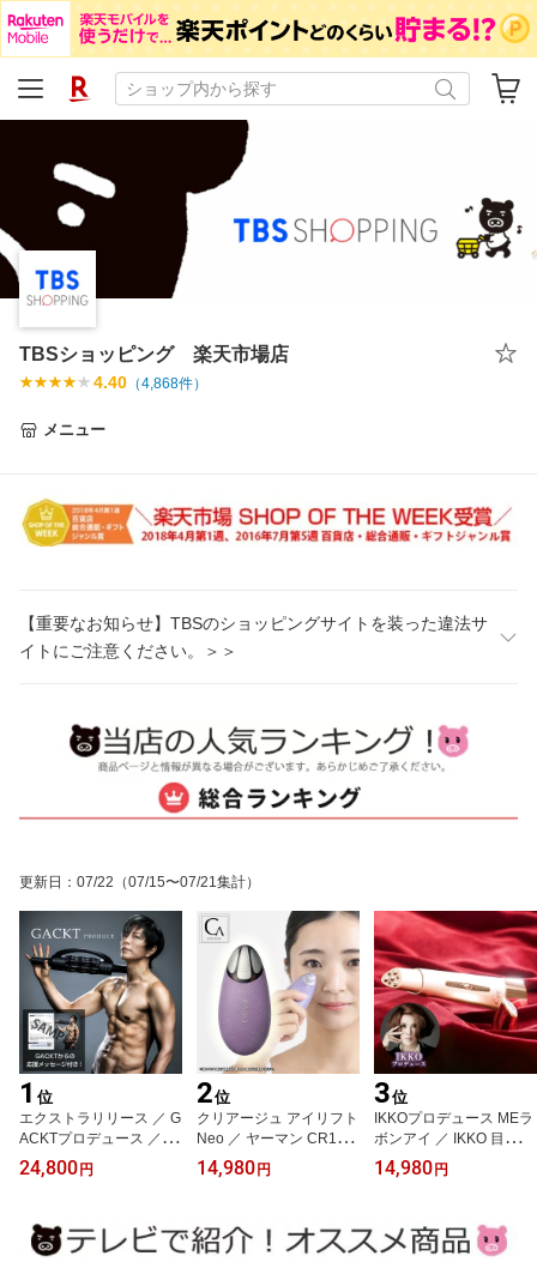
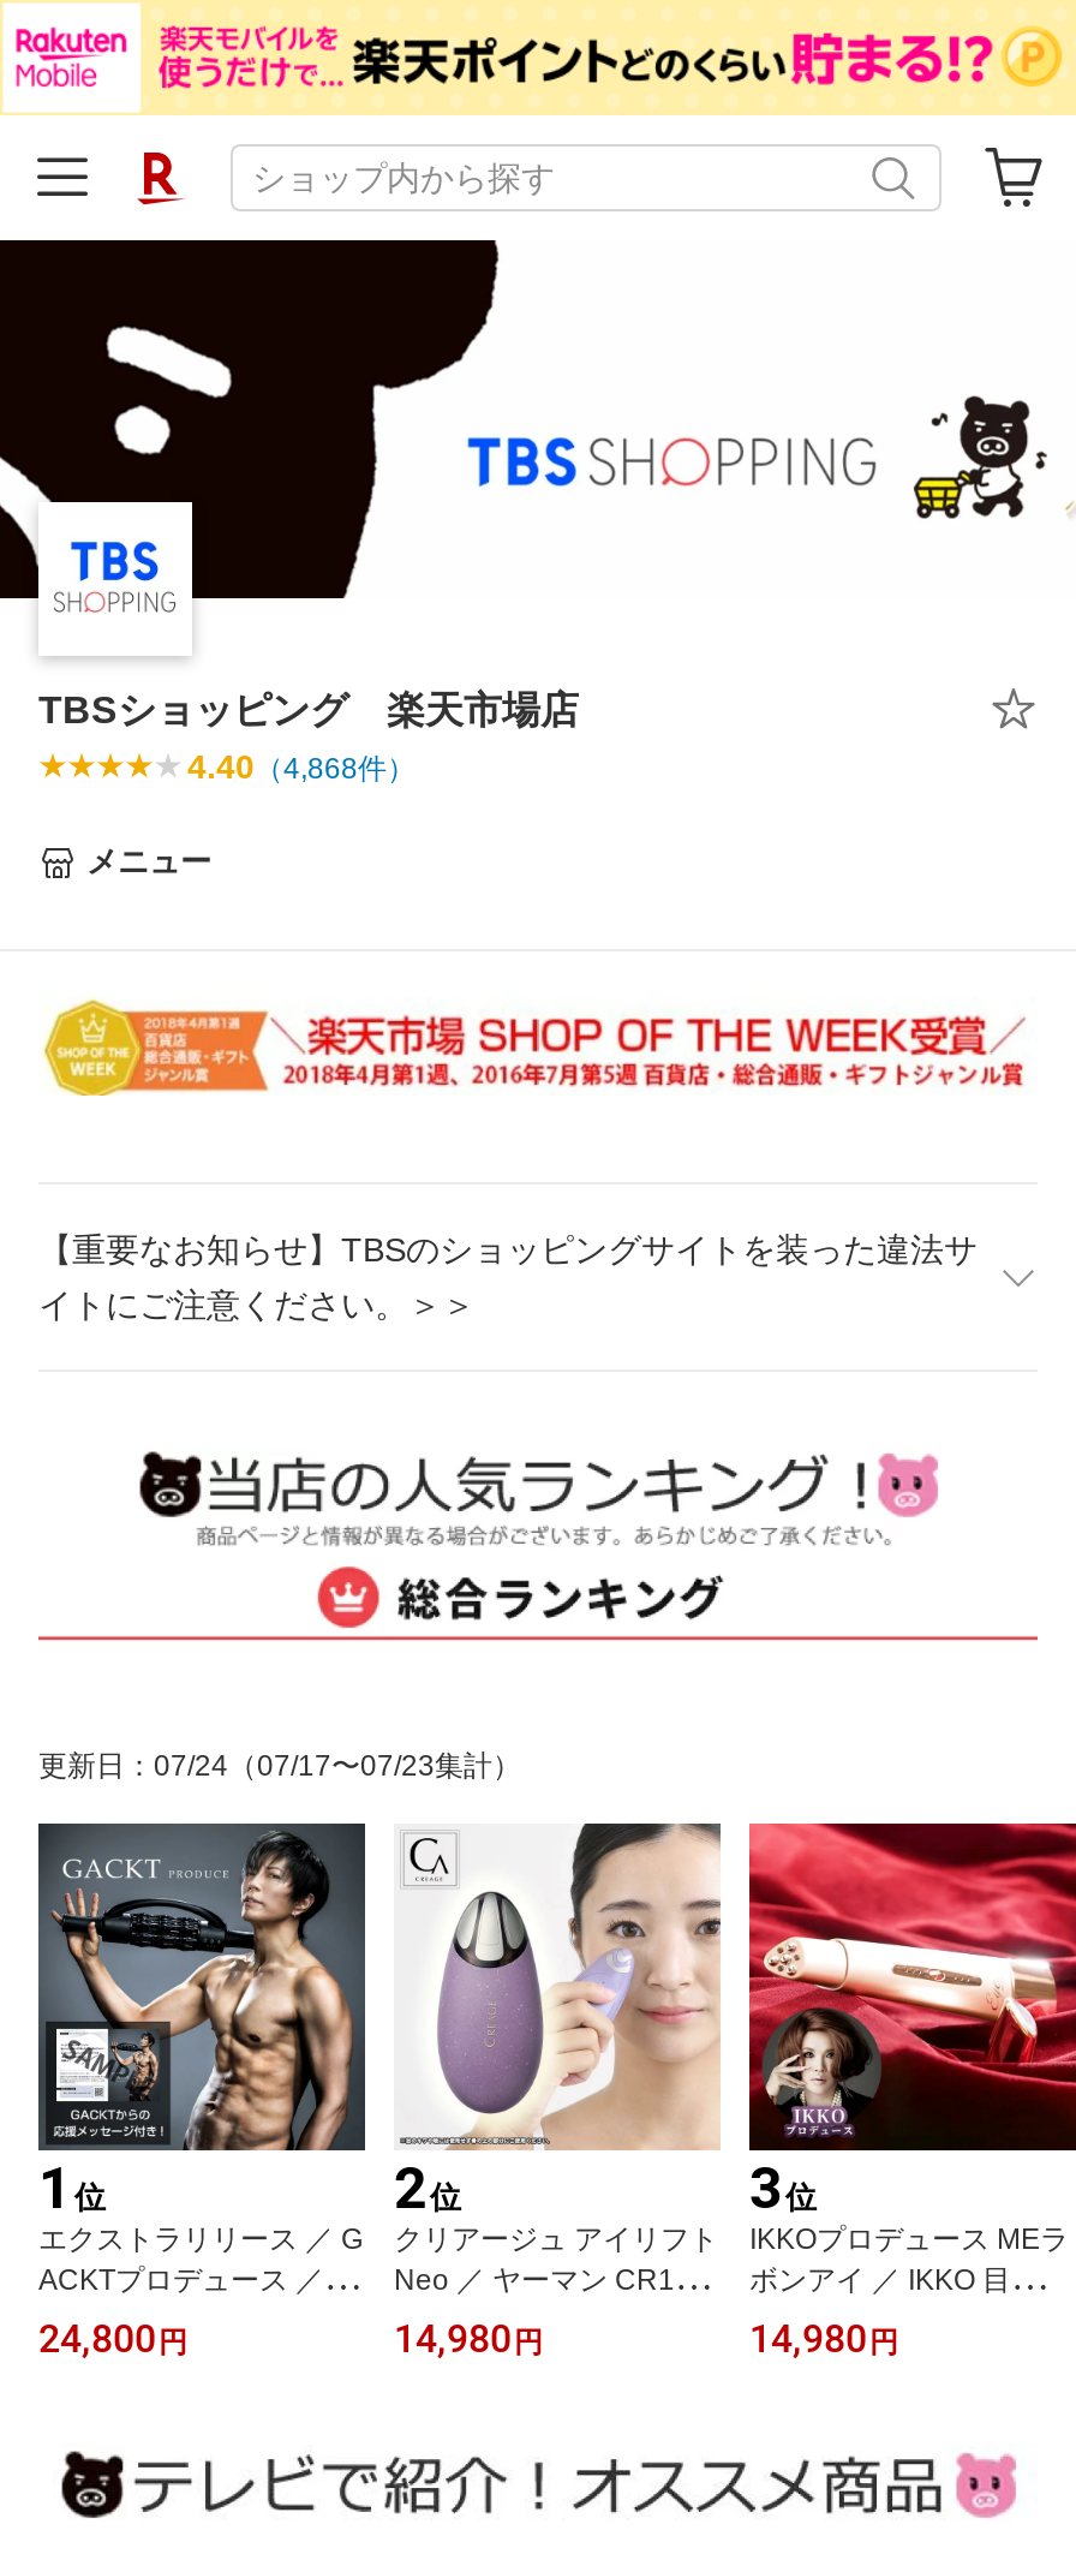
- 更新日：07/22（07/15〜07/21集計）
+ 更新日：07/24（07/17〜07/23集計）
